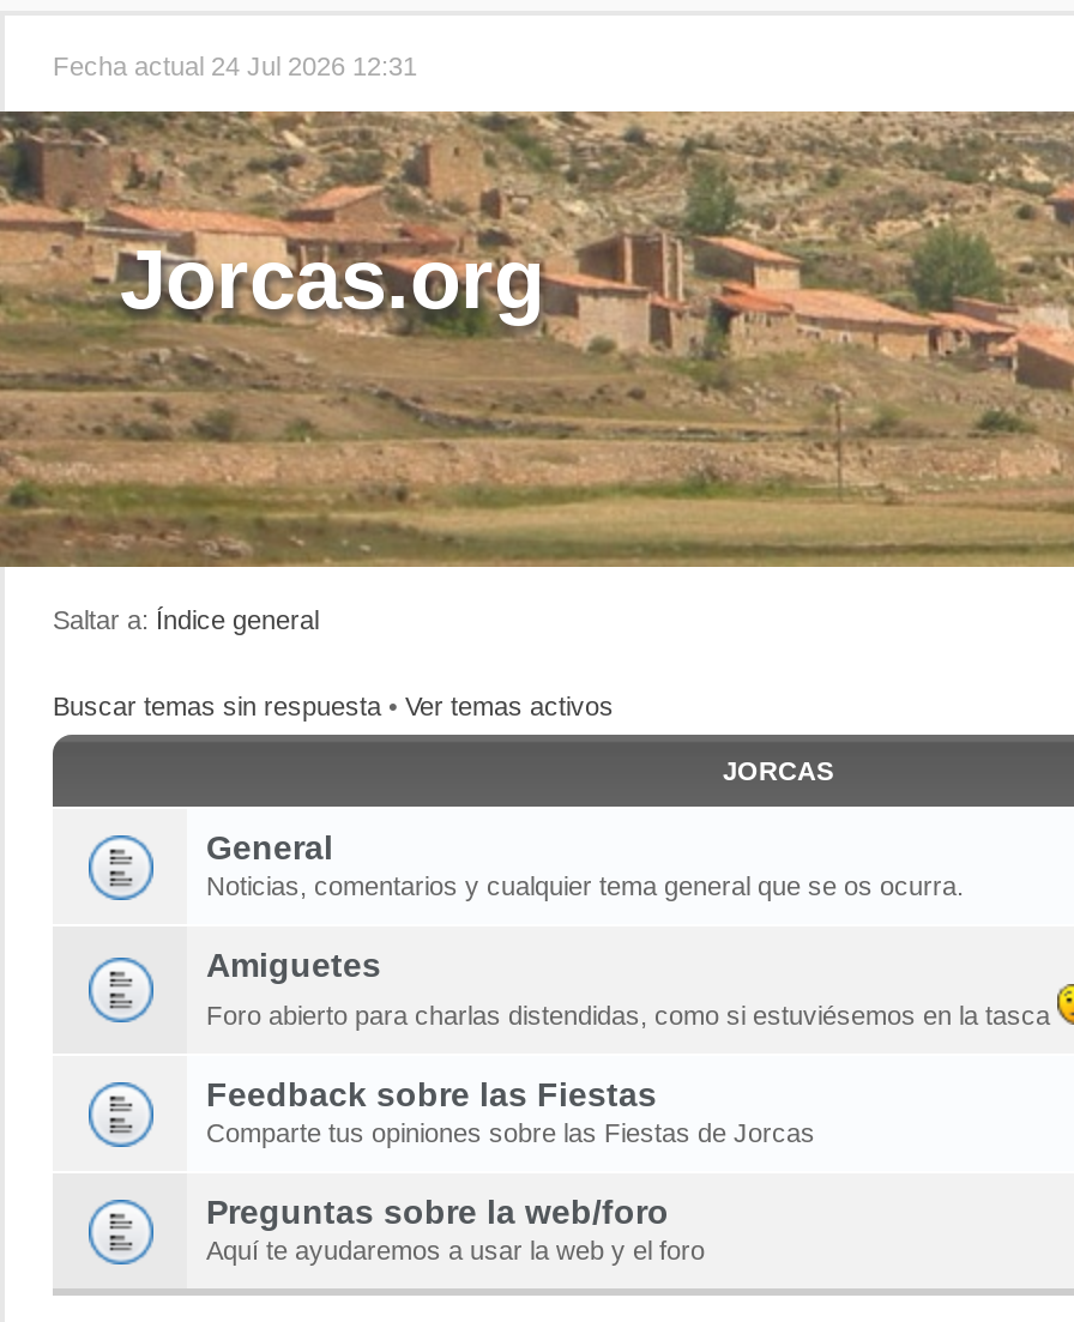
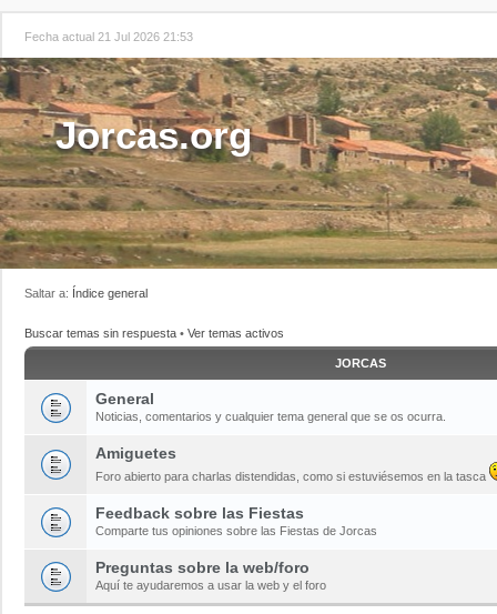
- Fecha actual 24 Jul 2026 12:31
+ Fecha actual 21 Jul 2026 21:53
